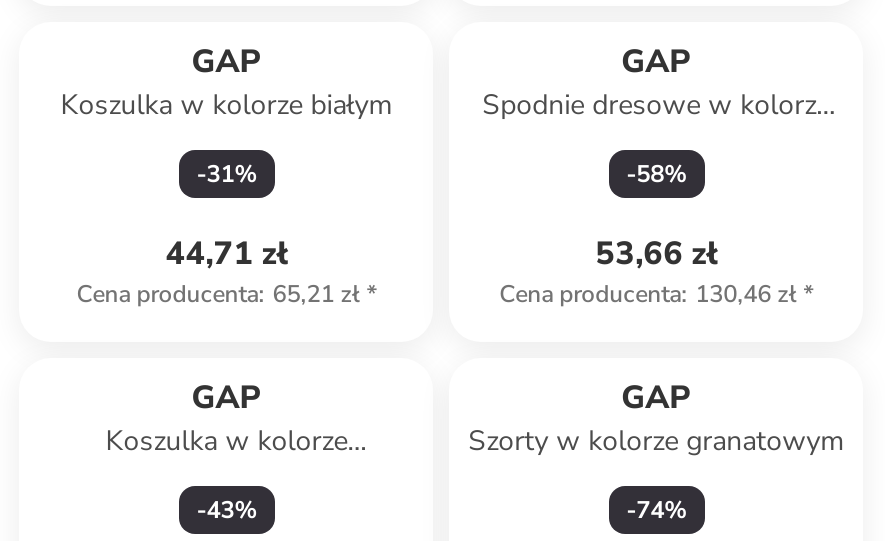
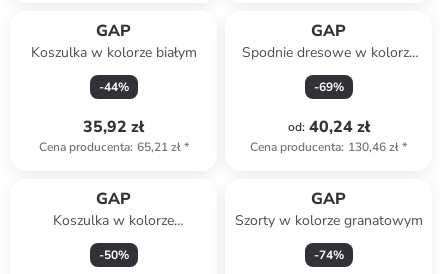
- -31%
+ -44%

- -58%
+ -69%

- 44,71 zł
+ 35,92 zł

- 53,66 zł
+ od: 40,24 zł

- -43%
+ -50%
